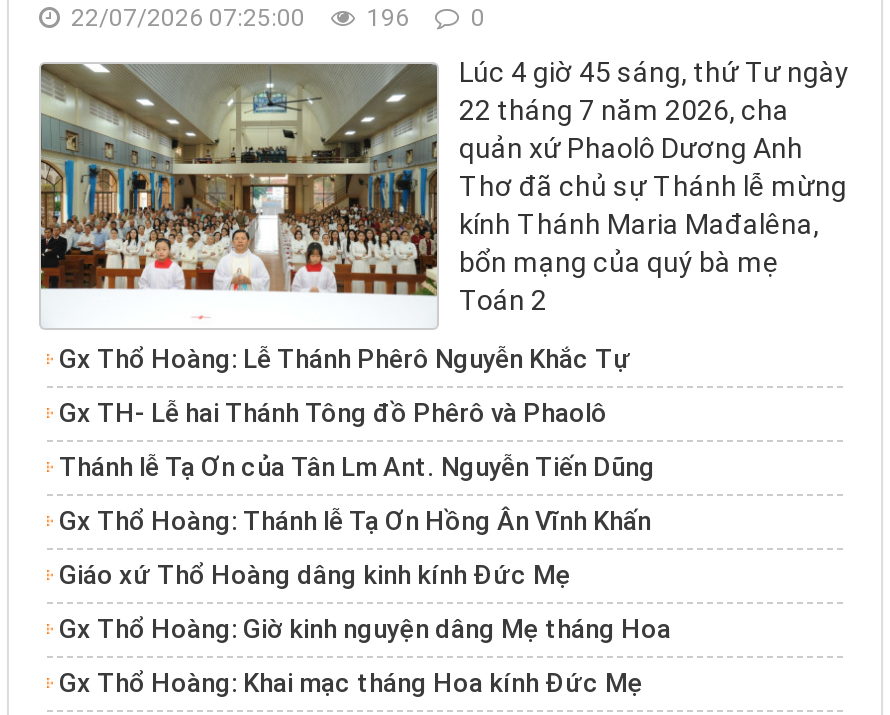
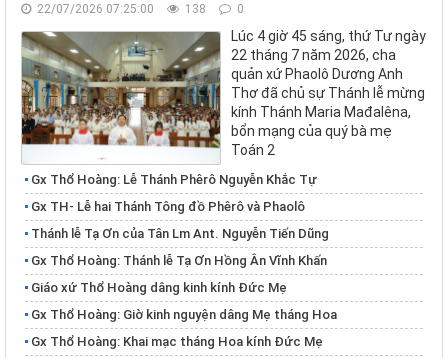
- 22/07/2026 07:25:00 196 0
+ 22/07/2026 07:25:00 138 0
